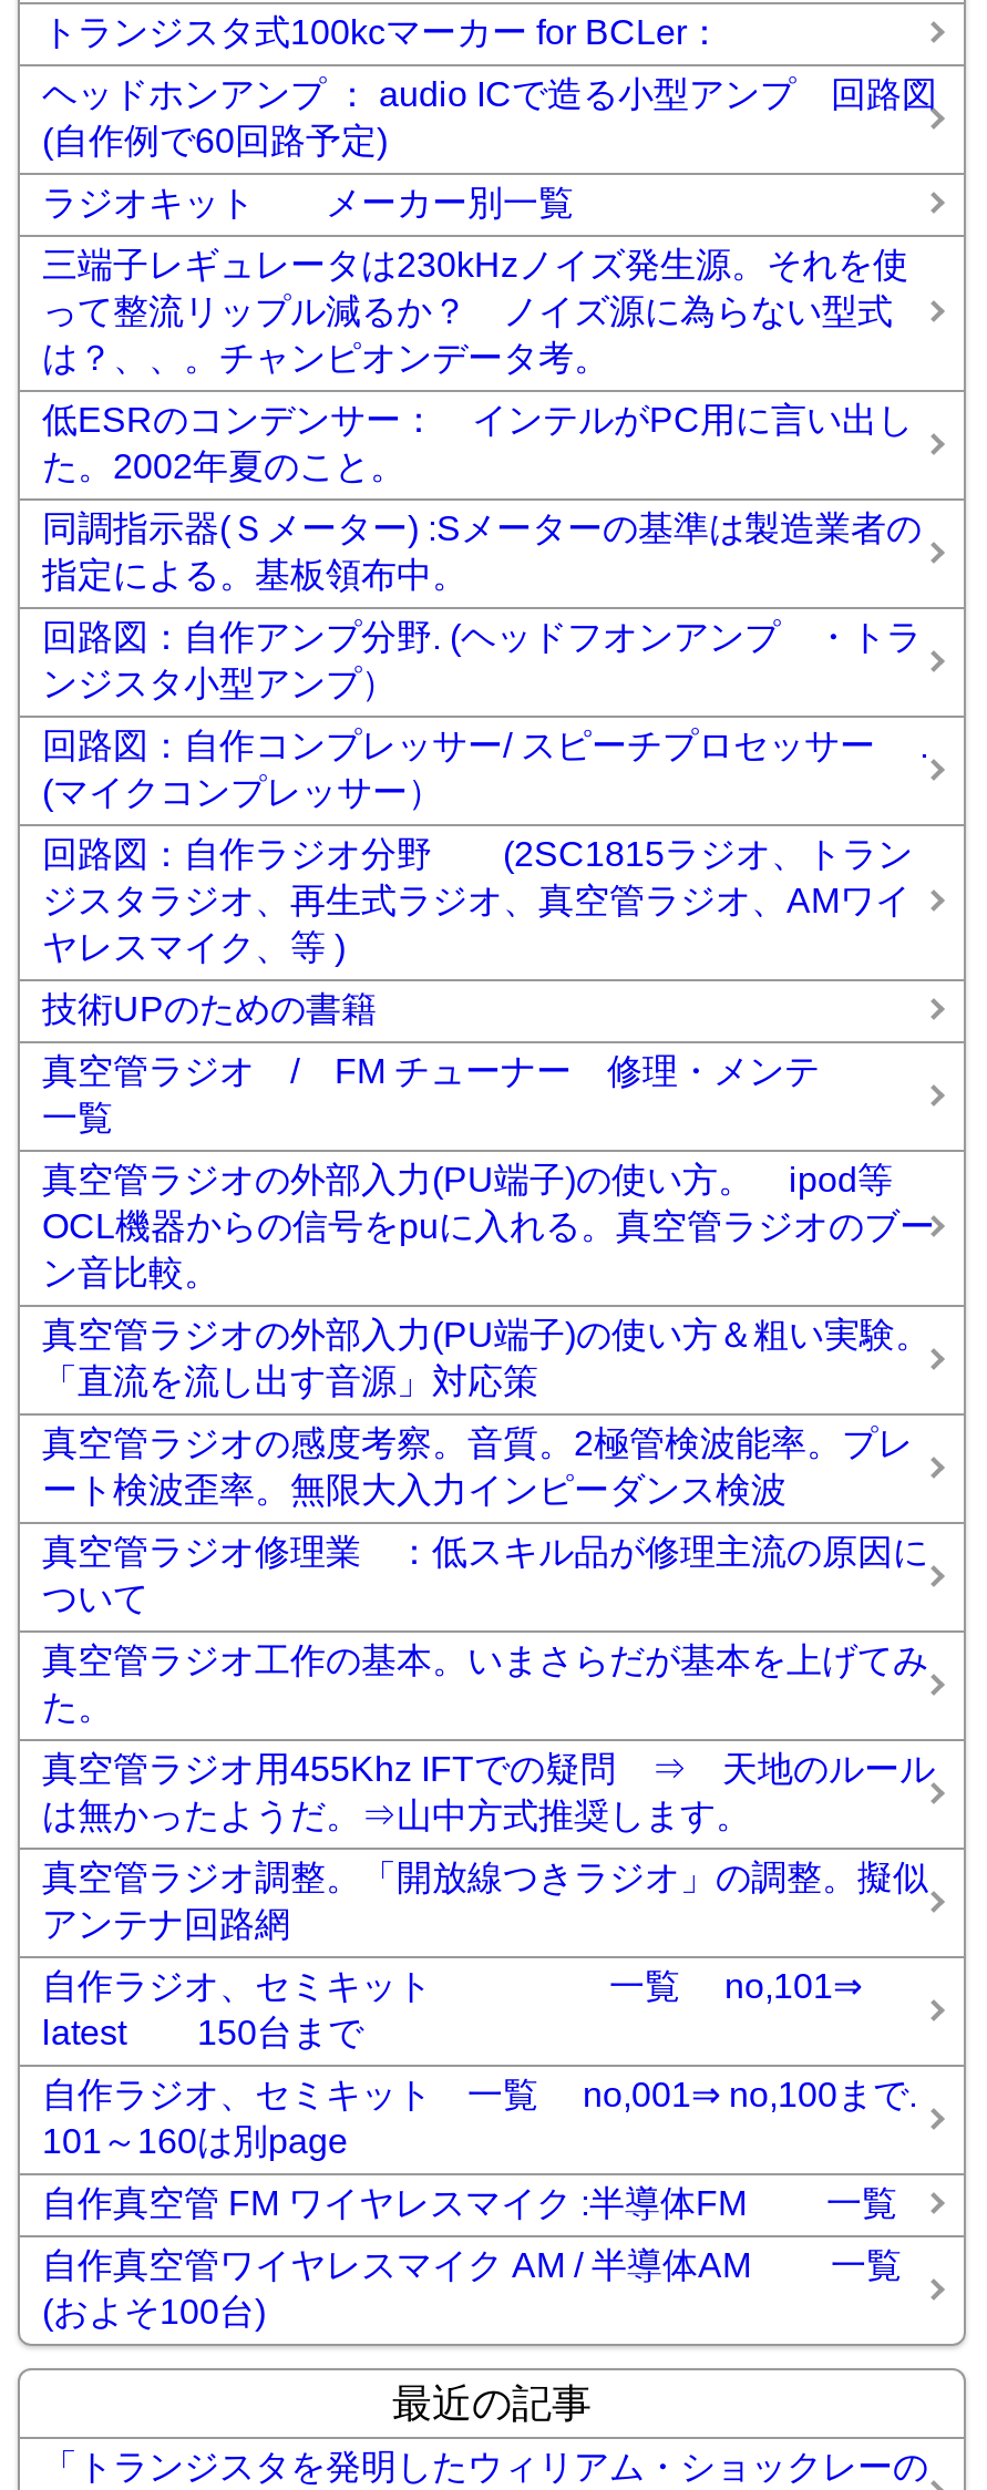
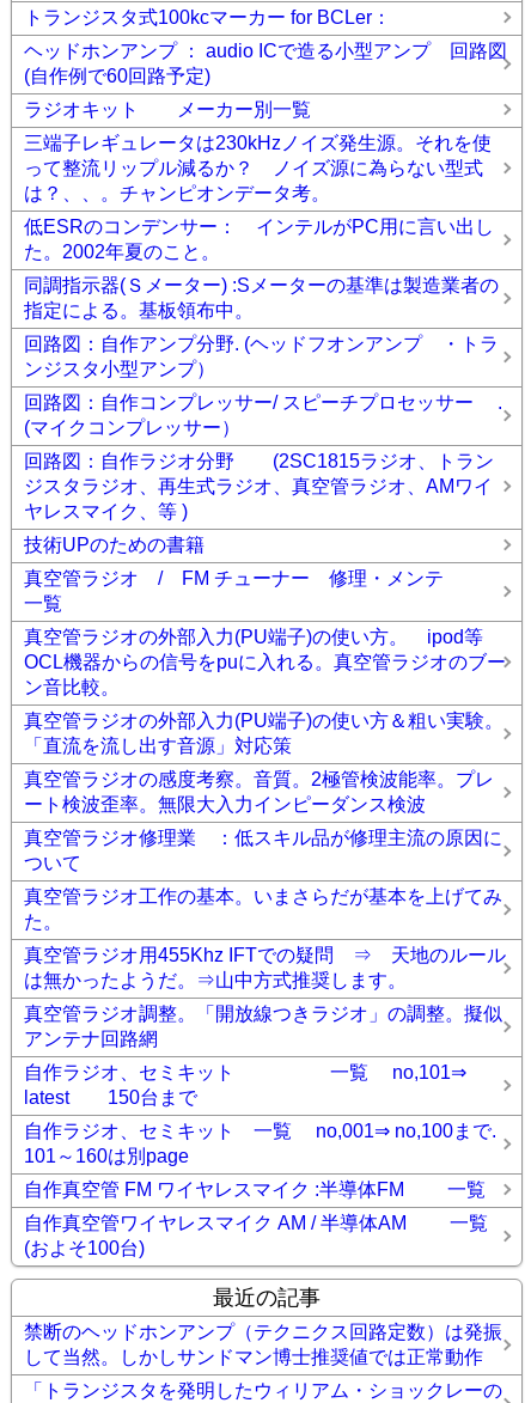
+ 禁断のヘッドホンアンプ（テクニクス回路定数）は発振
+ して当然。しかしサンドマン博士推奨値では正常動作
